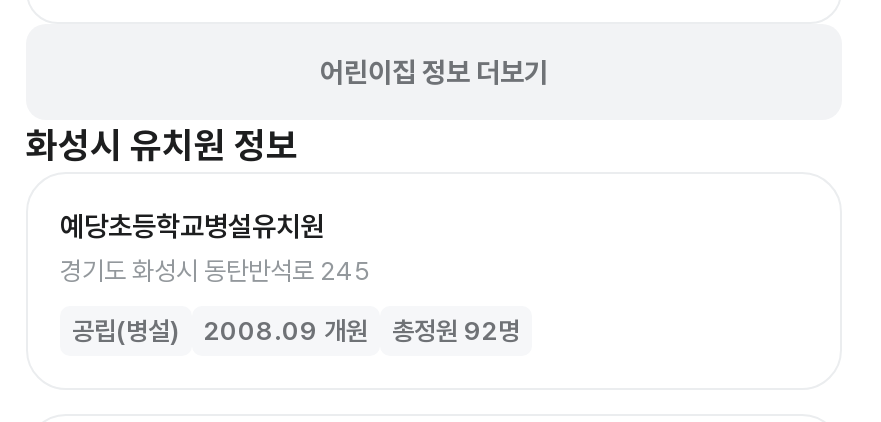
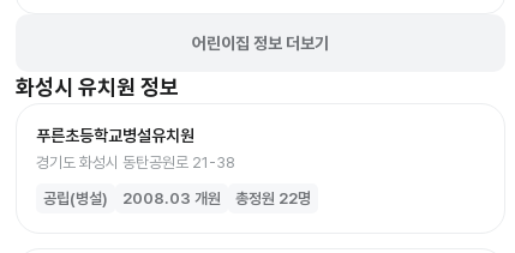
- 예당초등학교병설유치원
- 경기도 화성시 동탄반석로 245
+ 푸른초등학교병설유치원
+ 경기도 화성시 동탄공원로 21-38

- 2008.09 개원
- 총정원 92명
+ 2008.03 개원
+ 총정원 22명
